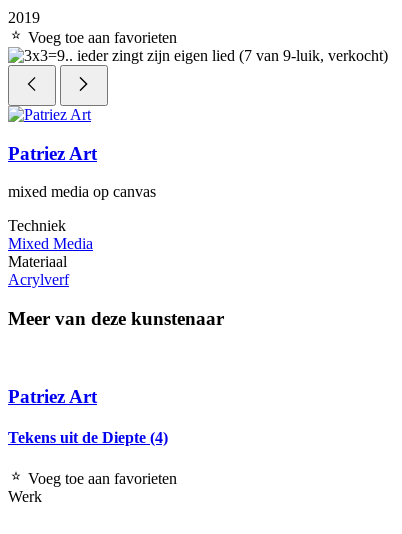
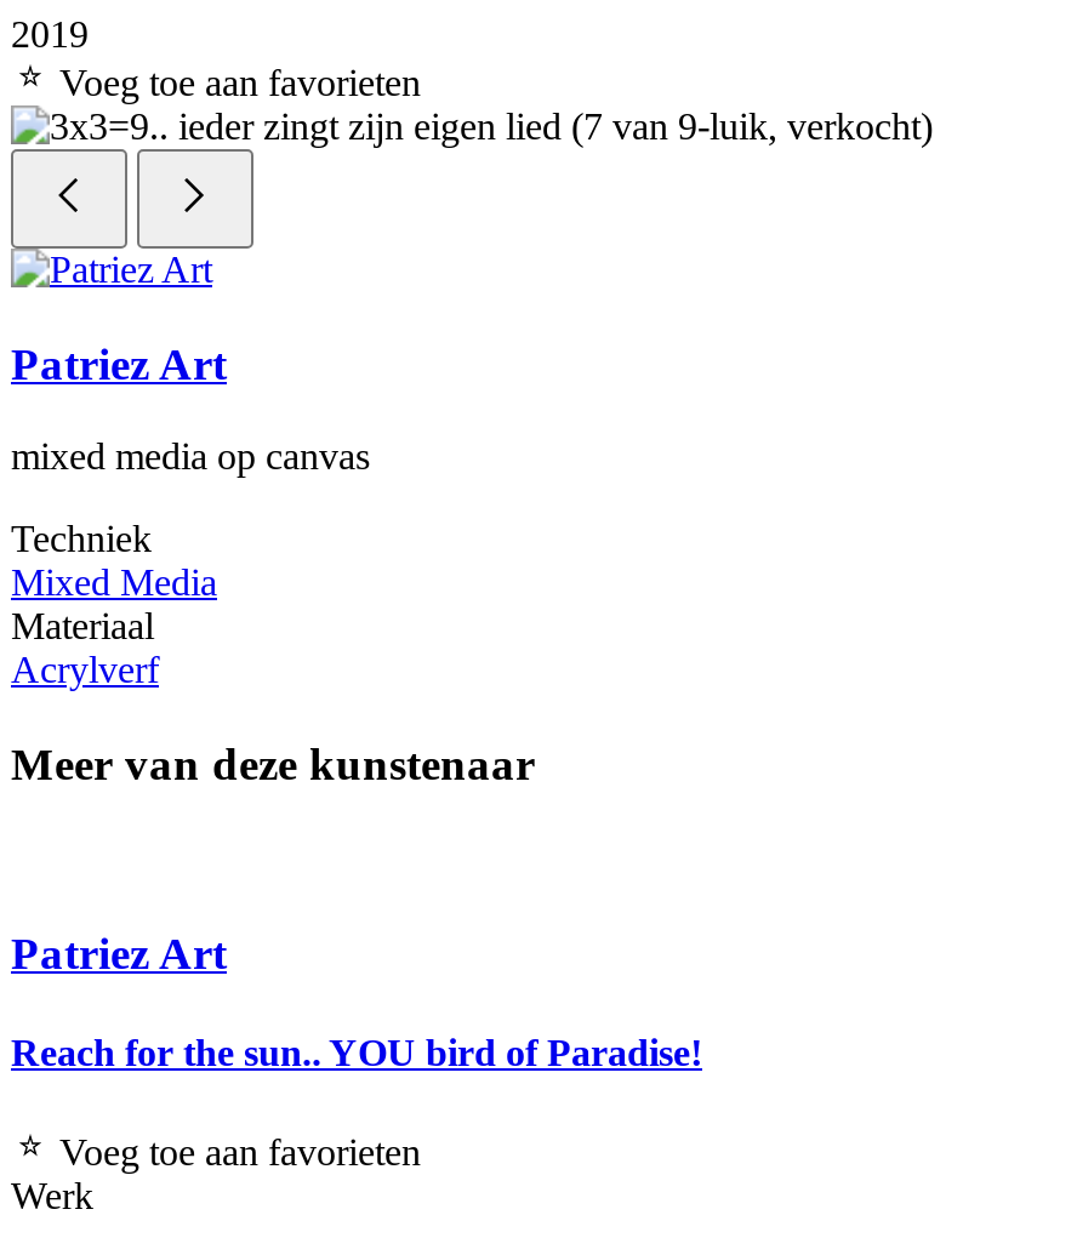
- Tekens uit de Diepte (4)
+ Reach for the sun.. YOU bird of Paradise!
